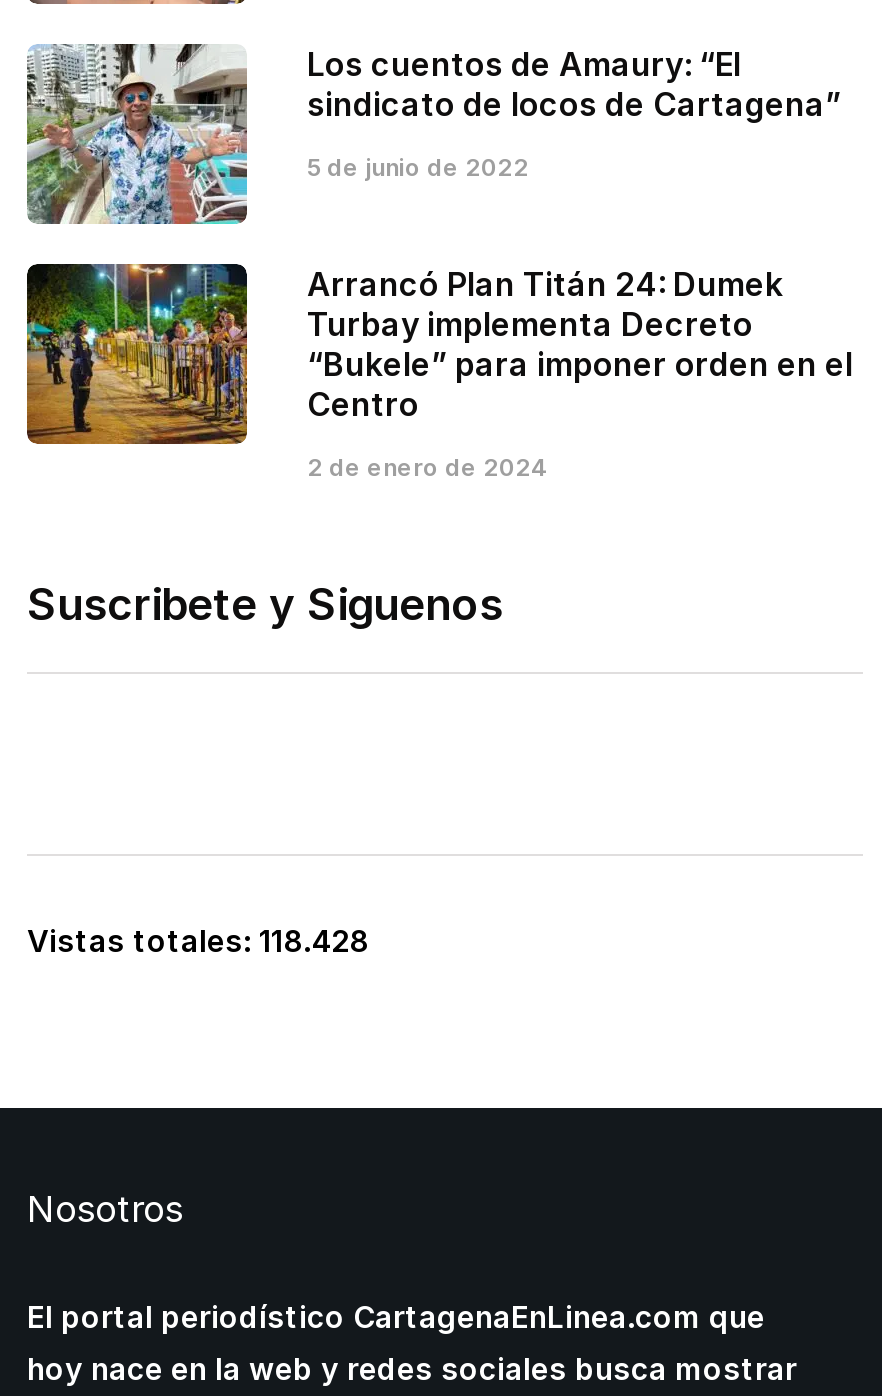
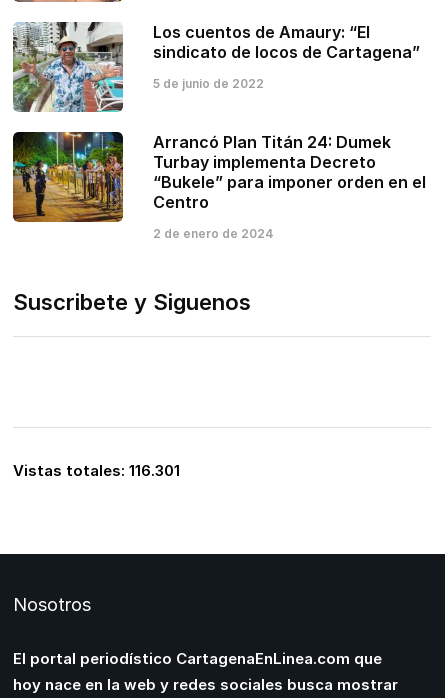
- Vistas totales: 118.428
+ Vistas totales: 116.301
